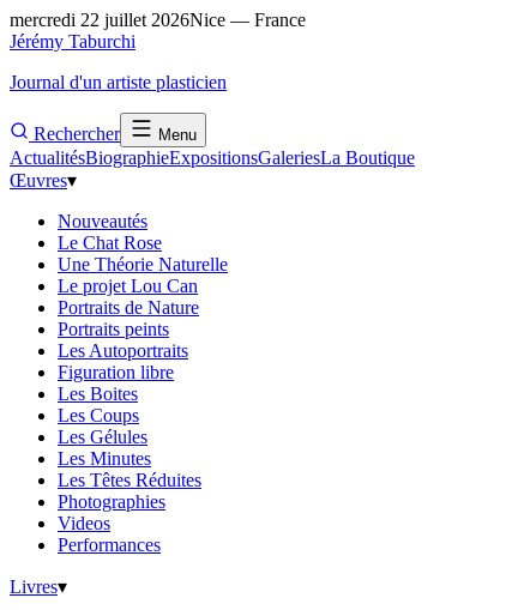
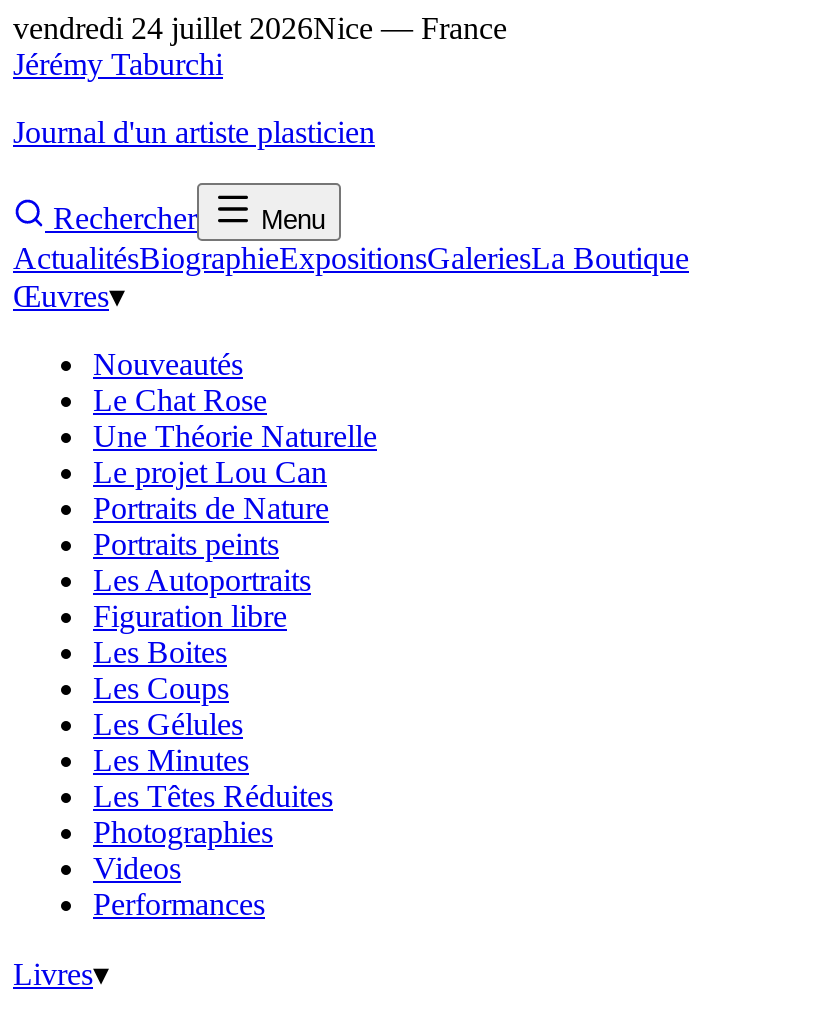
- mercredi 22 juillet 2026Nice — France
+ vendredi 24 juillet 2026Nice — France
